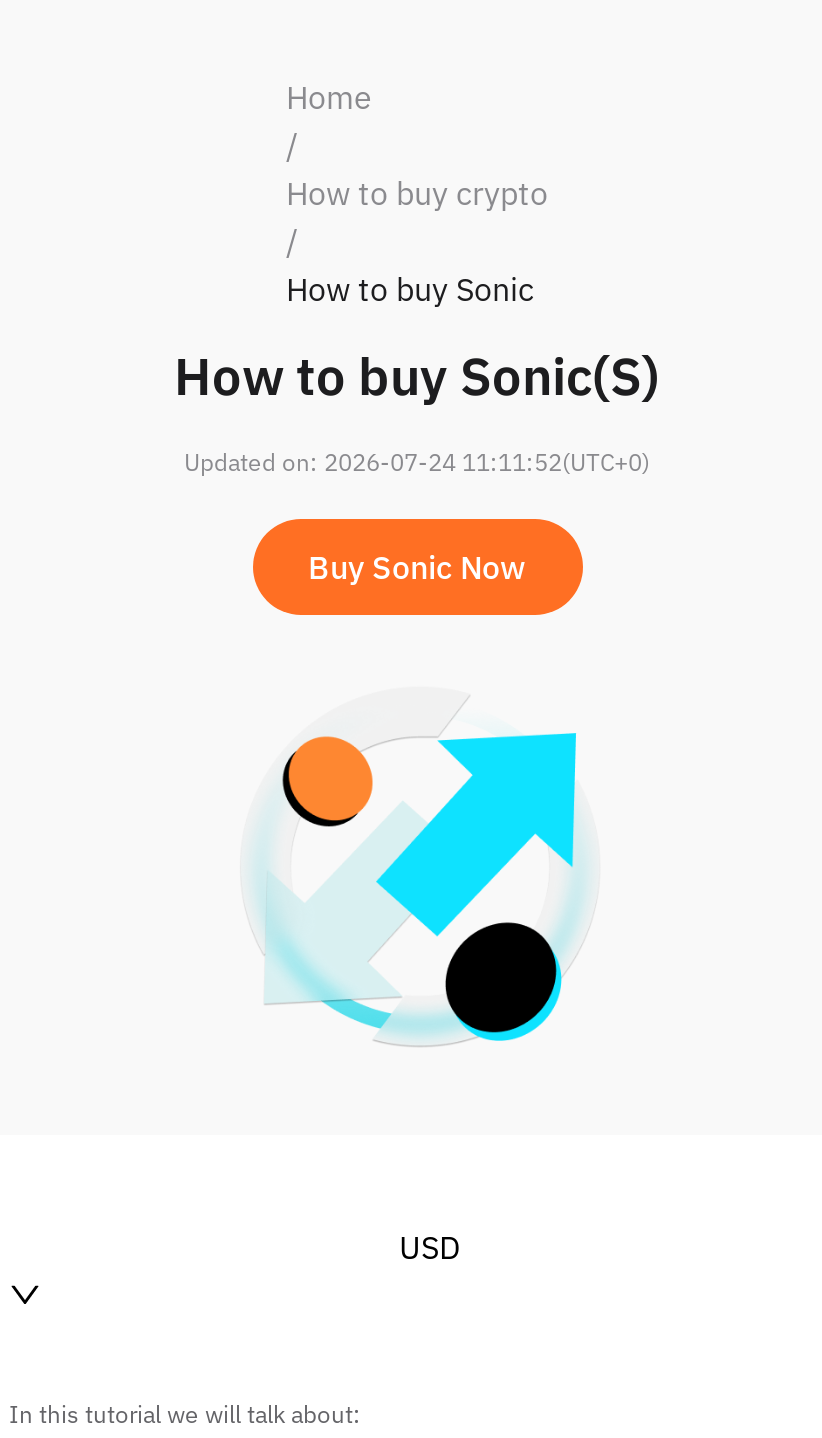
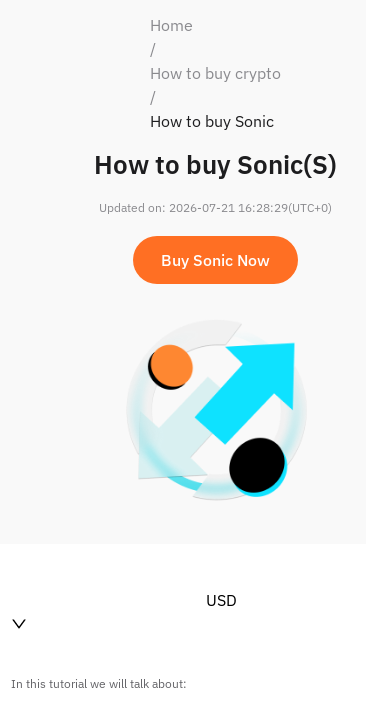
- Updated on: 2026-07-24 11:11:52(UTC+0)
+ Updated on: 2026-07-21 16:28:29(UTC+0)
